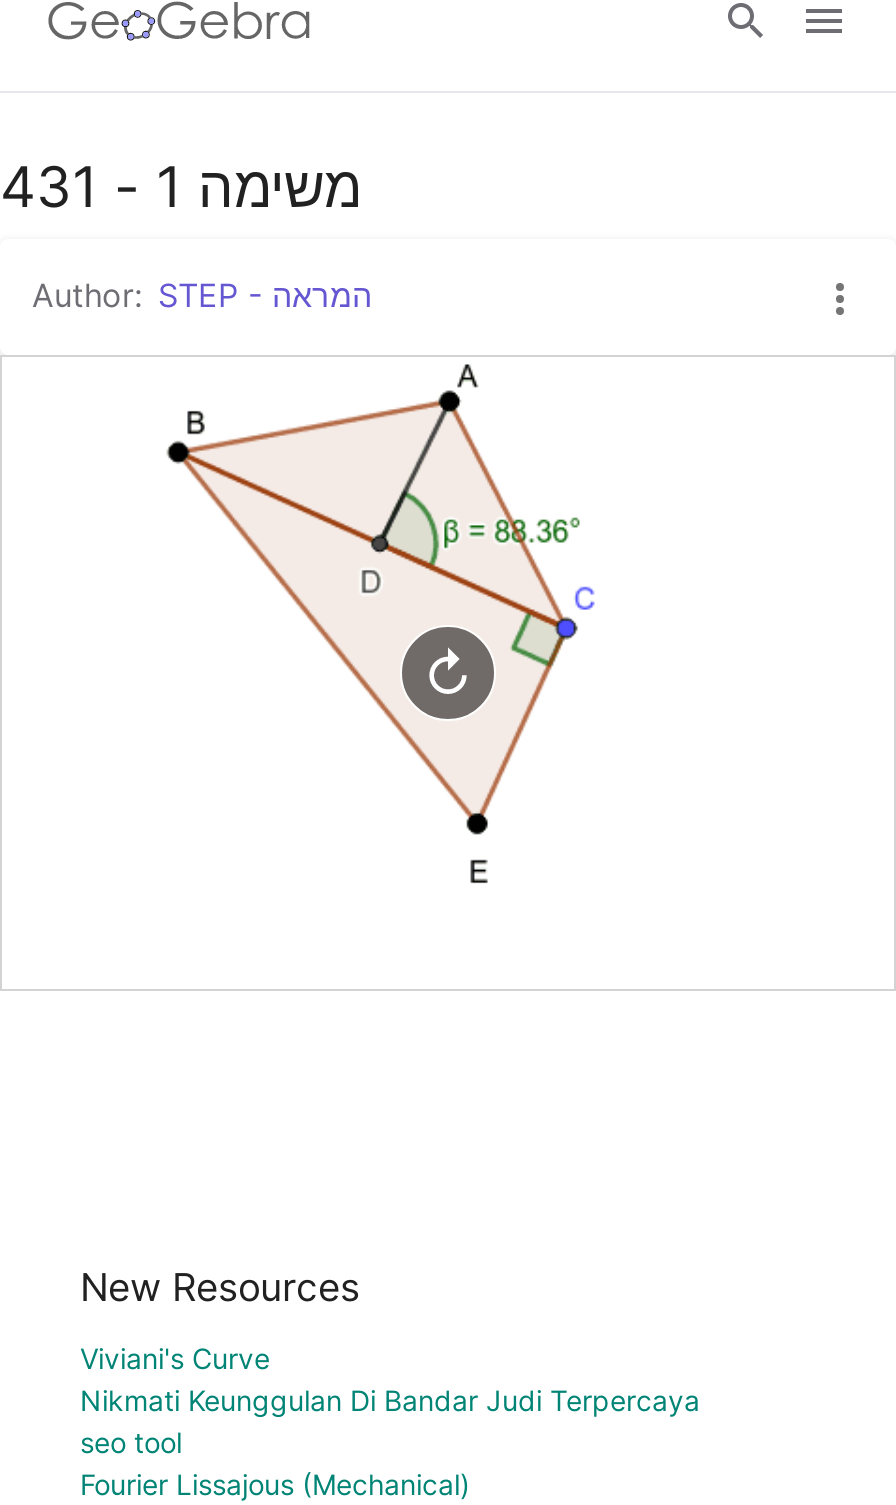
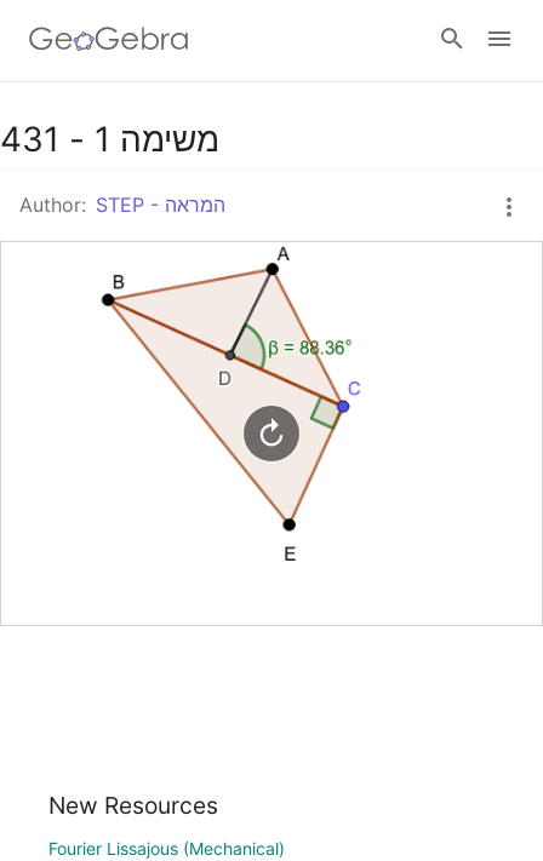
- Viviani's Curve
- Nikmati Keunggulan Di Bandar Judi Terpercaya
- seo tool
